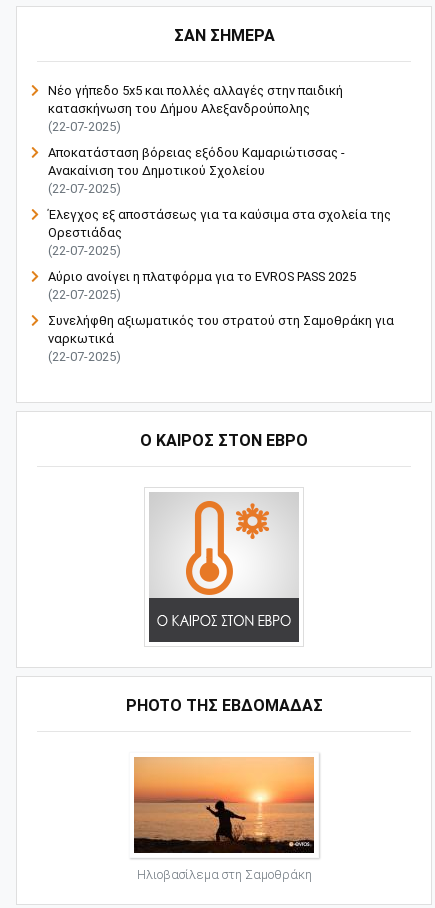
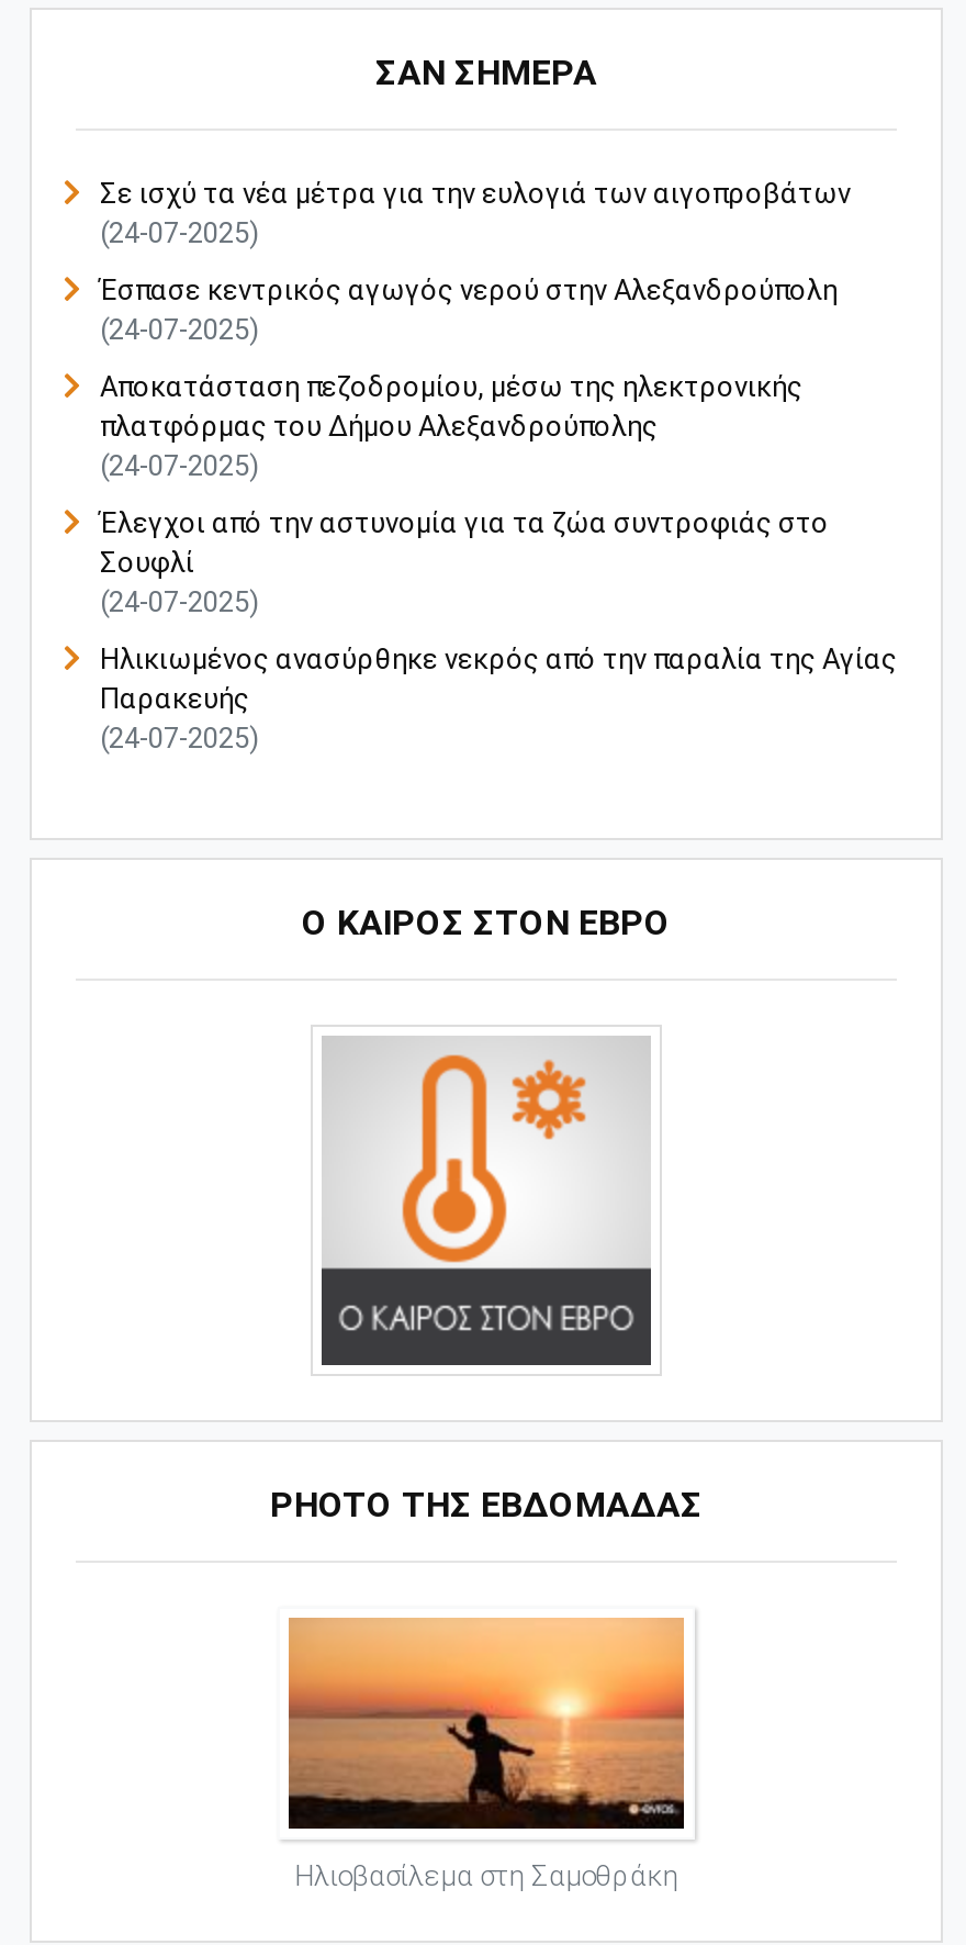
- Νέο γήπεδο 5x5 και πολλές αλλαγές στην παιδική
- κατασκήνωση του Δήμου Αλεξανδρούπολης
- (22-07-2025)
+ Σε ισχύ τα νέα μέτρα για την ευλογιά των αιγοπροβάτων
+ (24-07-2025)

- Αποκατάσταση βόρειας εξόδου Καμαριώτισσας -
- Ανακαίνιση του Δημοτικού Σχολείου
- (22-07-2025)
+ Έσπασε κεντρικός αγωγός νερού στην Αλεξανδρούπολη
+ (24-07-2025)

- Έλεγχος εξ αποστάσεως για τα καύσιμα στα σχολεία της
- Ορεστιάδας
- (22-07-2025)
+ Αποκατάσταση πεζοδρομίου, μέσω της ηλεκτρονικής
+ πλατφόρμας του Δήμου Αλεξανδρούπολης
+ (24-07-2025)

- Αύριο ανοίγει η πλατφόρμα για το EVROS PASS 2025
- (22-07-2025)
+ Έλεγχοι από την αστυνομία για τα ζώα συντροφιάς στο
+ Σουφλί
+ (24-07-2025)

- Συνελήφθη αξιωματικός του στρατού στη Σαμοθράκη για
- ναρκωτικά
- (22-07-2025)
+ Ηλικιωμένος ανασύρθηκε νεκρός από την παραλία της Αγίας
+ Παρακευής
+ (24-07-2025)
